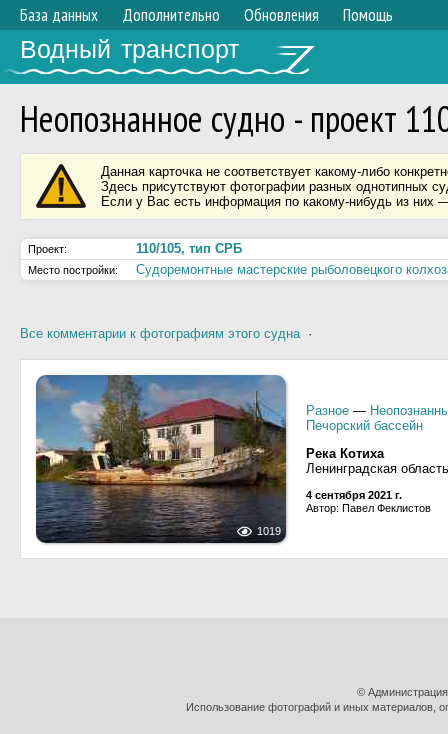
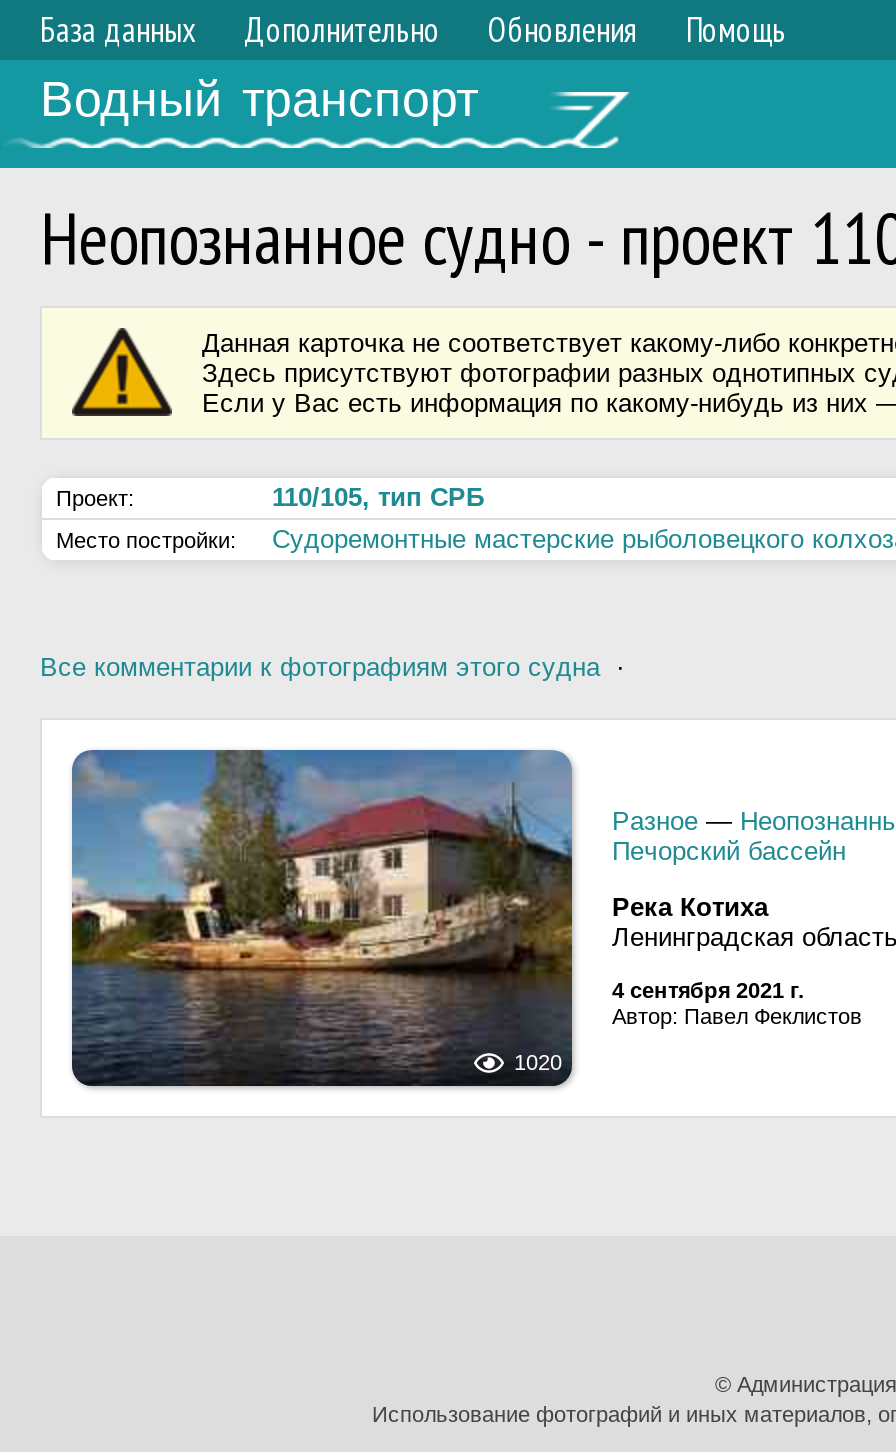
- 1019
+ 1020
